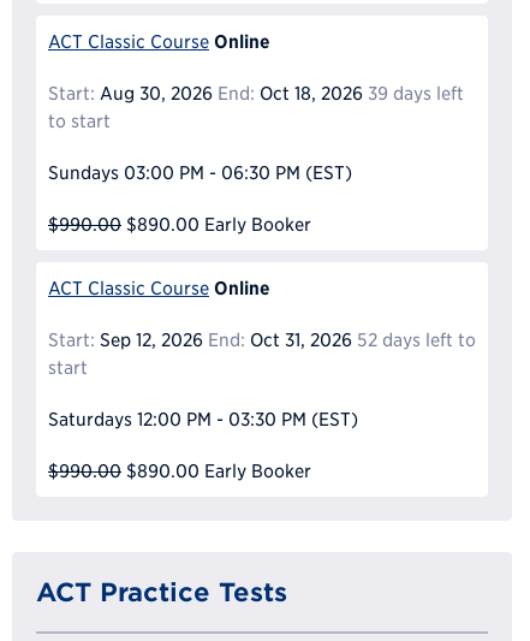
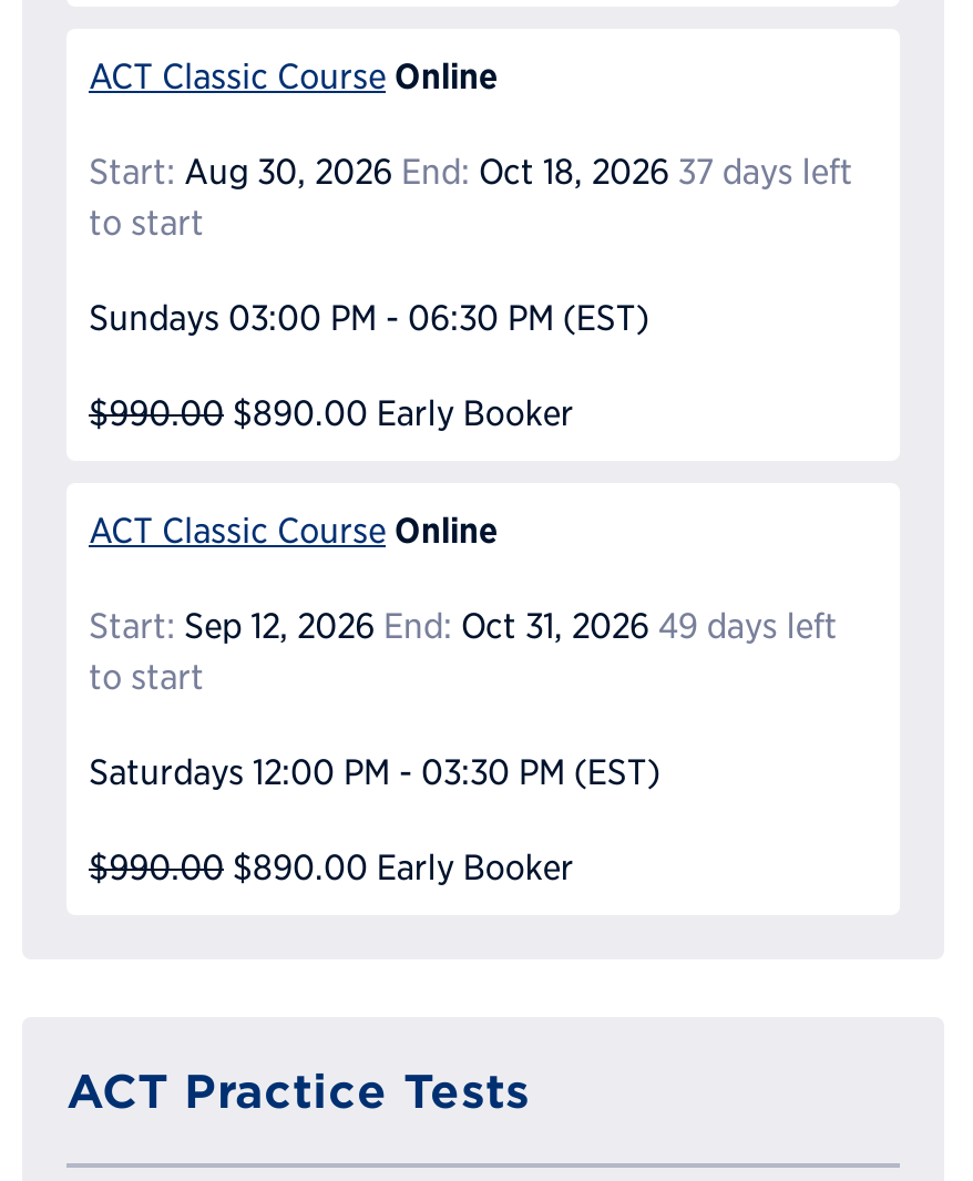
- Start: Aug 30, 2026 End: Oct 18, 2026 39 days left
+ Start: Aug 30, 2026 End: Oct 18, 2026 37 days left

- Start: Sep 12, 2026 End: Oct 31, 2026 52 days left to
- start
+ Start: Sep 12, 2026 End: Oct 31, 2026 49 days left
+ to start
